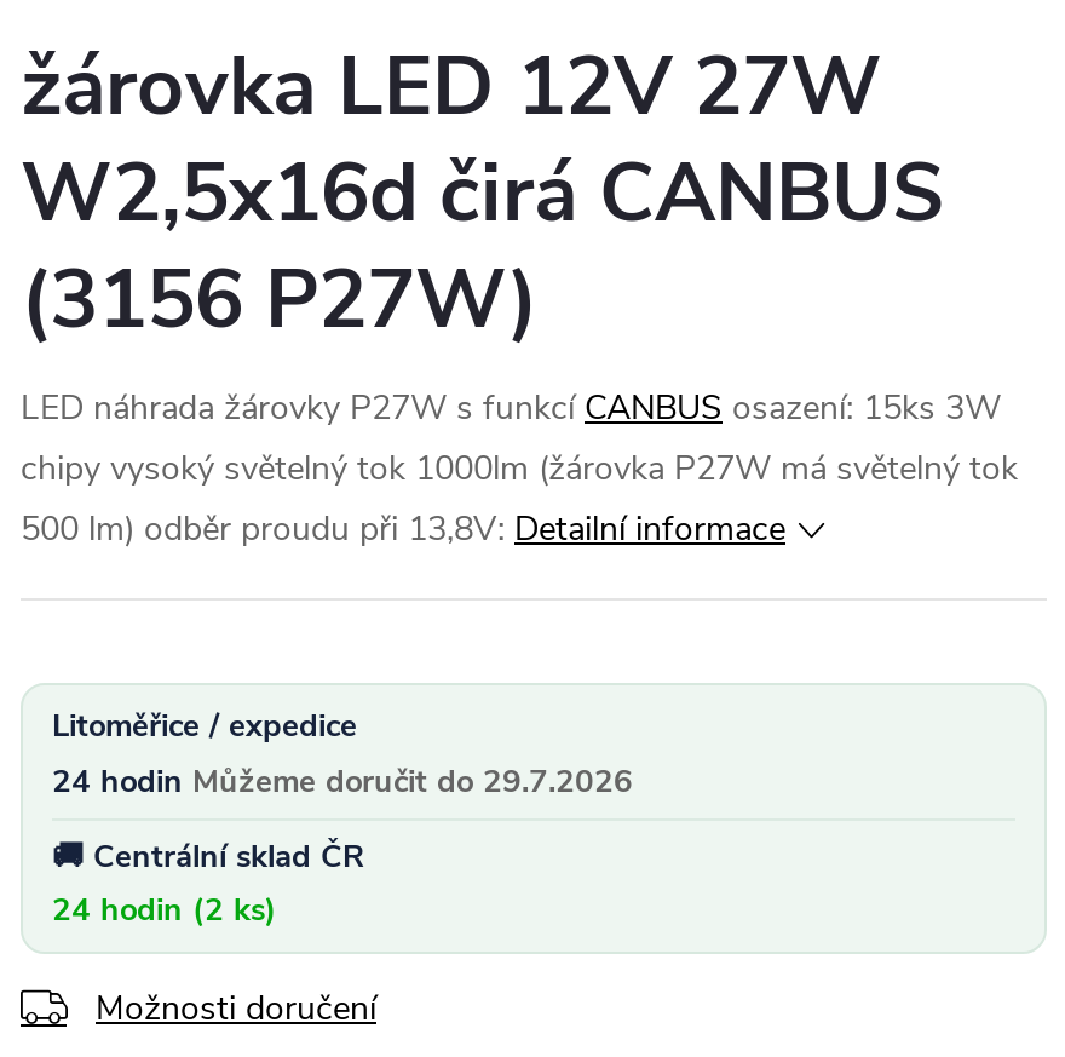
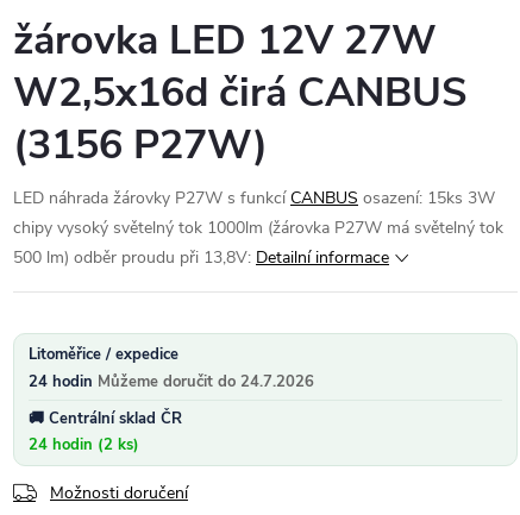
- 29.7.2026
+ 24.7.2026
